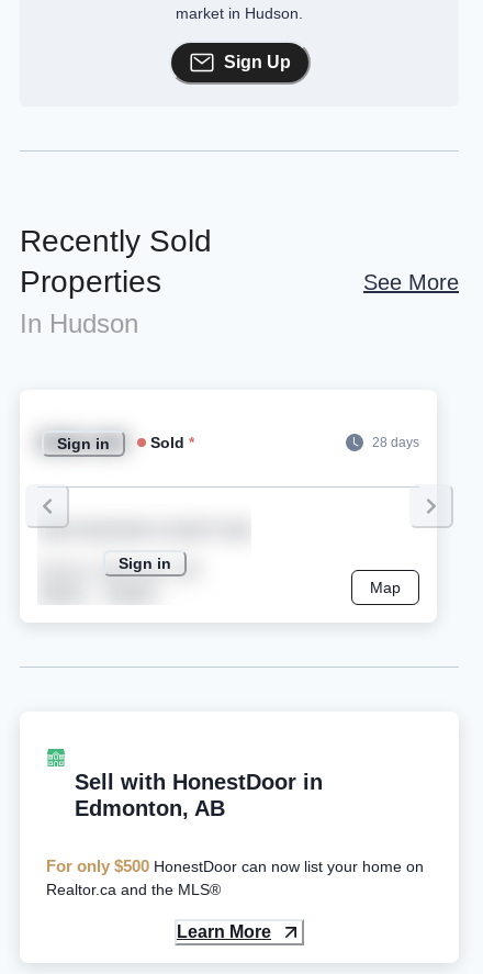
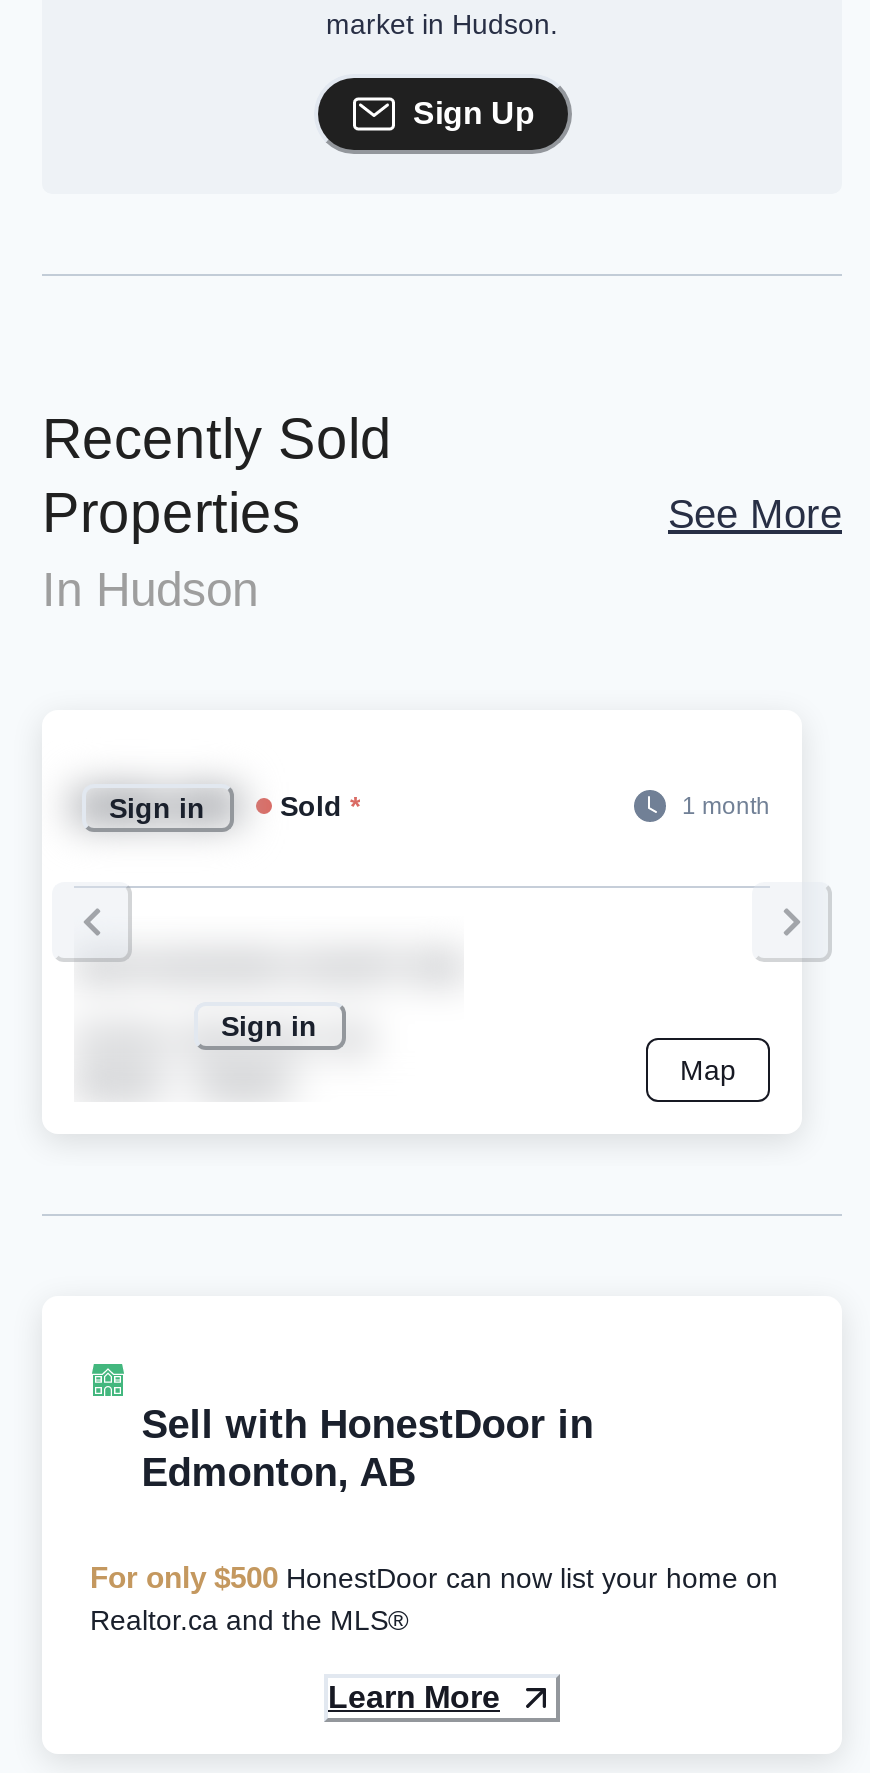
- 28 days
+ 1 month
